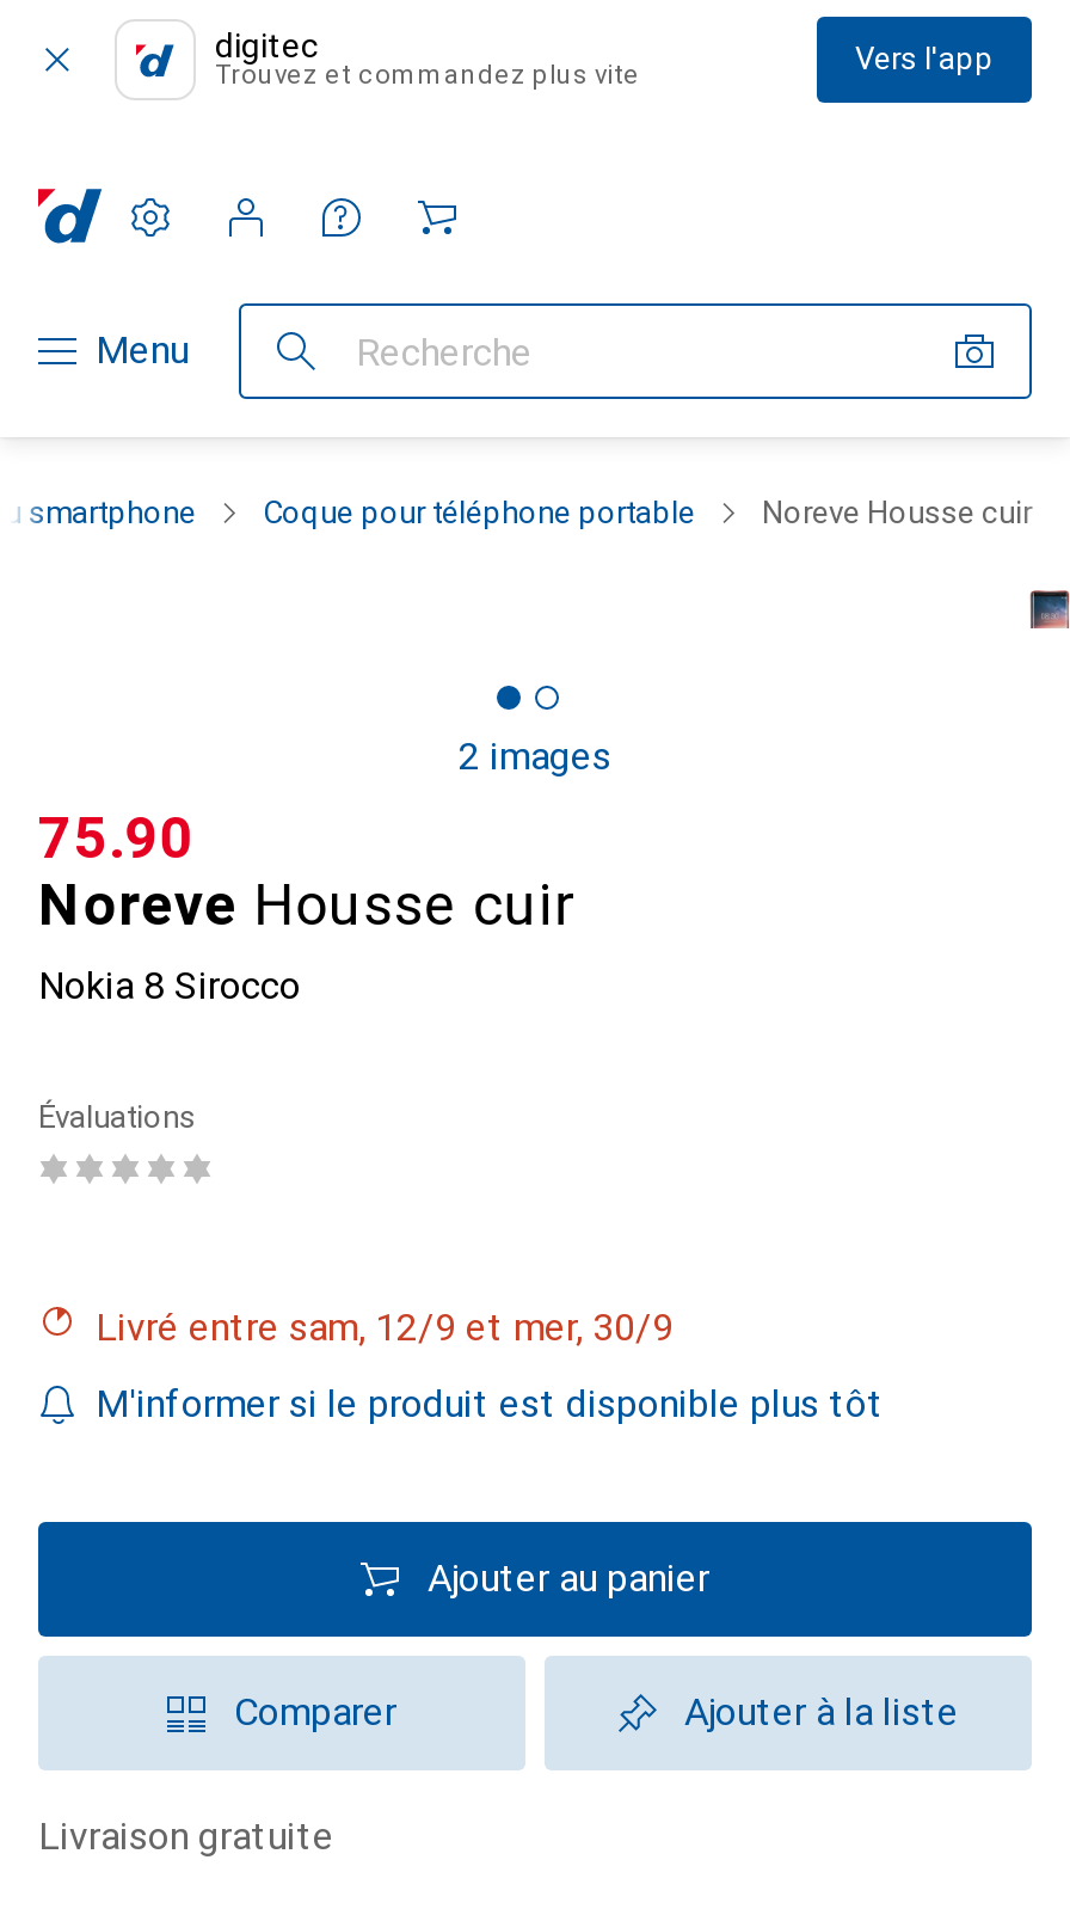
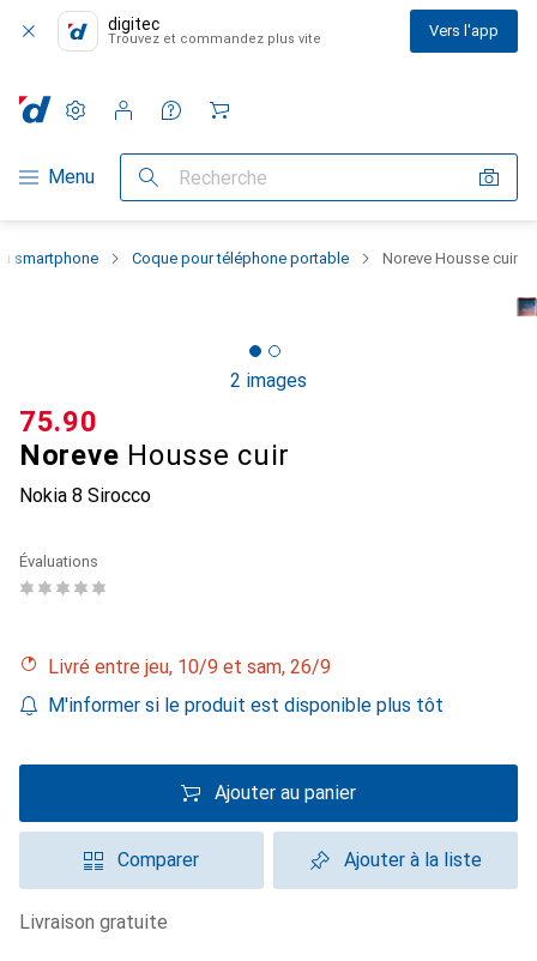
- Livré entre sam, 12/9 et mer, 30/9
+ Livré entre jeu, 10/9 et sam, 26/9
